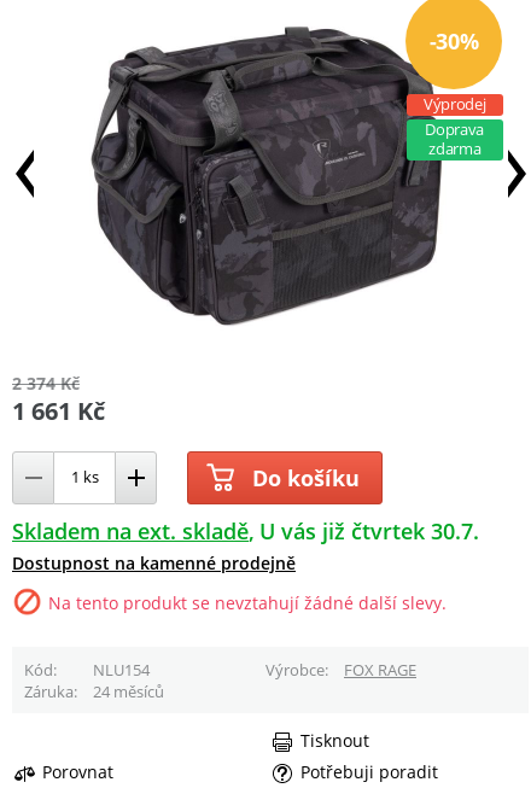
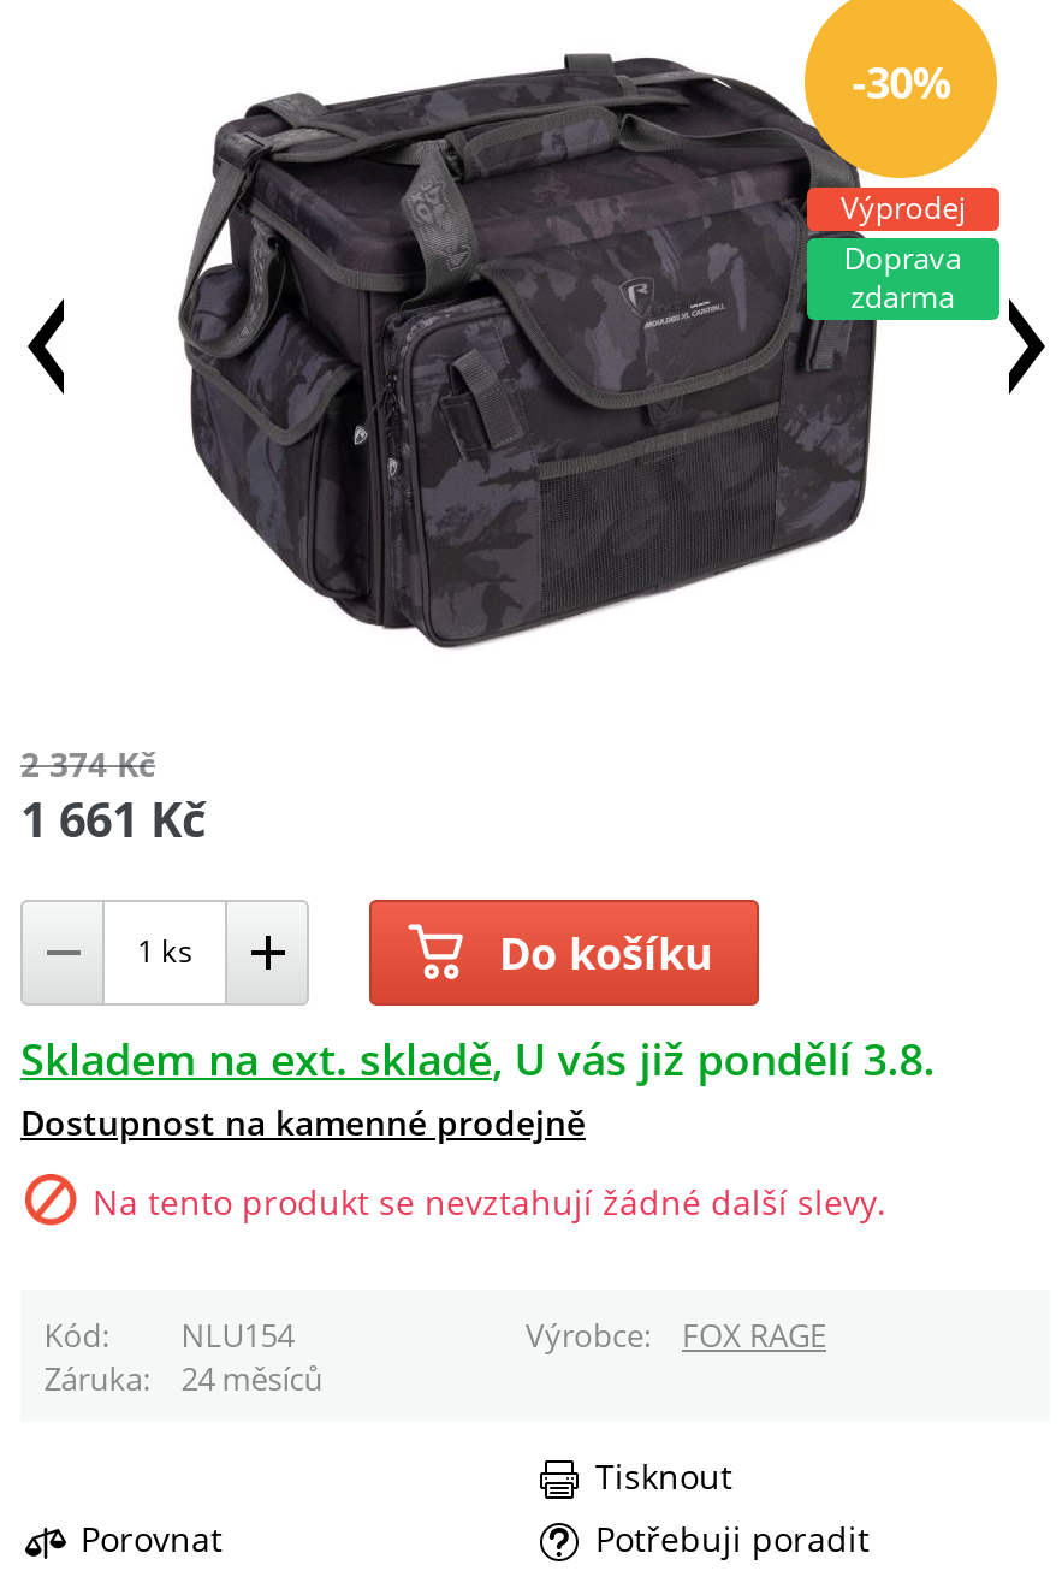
- Skladem na ext. skladě U vás již čtvrtek 30.7.
+ Skladem na ext. skladě U vás již pondělí 3.8.
